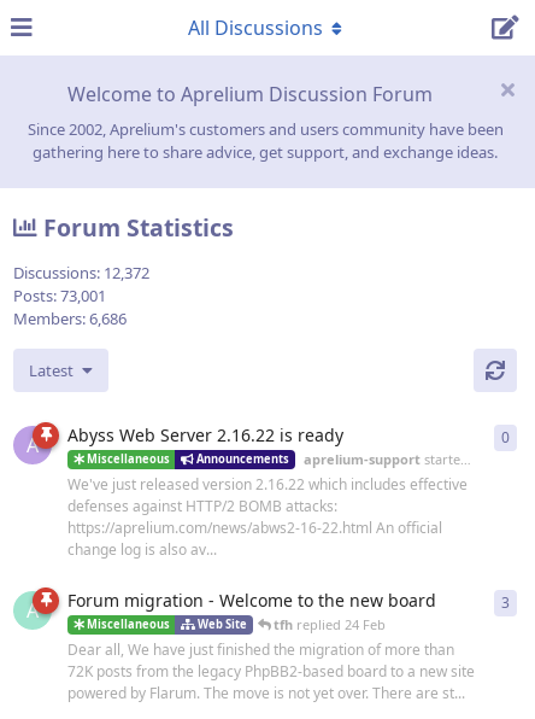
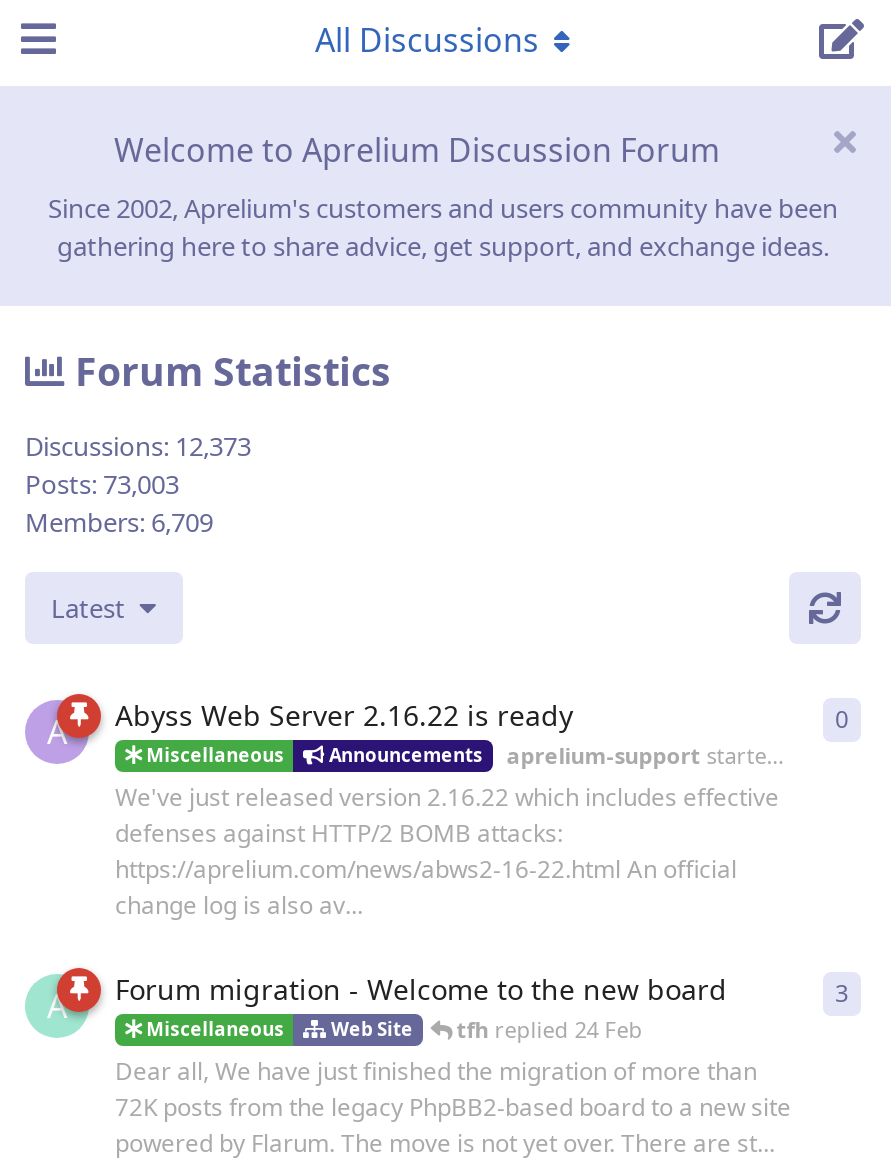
- Discussions: 12,372
+ Discussions: 12,373

- Posts: 73,001
+ Posts: 73,003

- Members: 6,686
+ Members: 6,709
